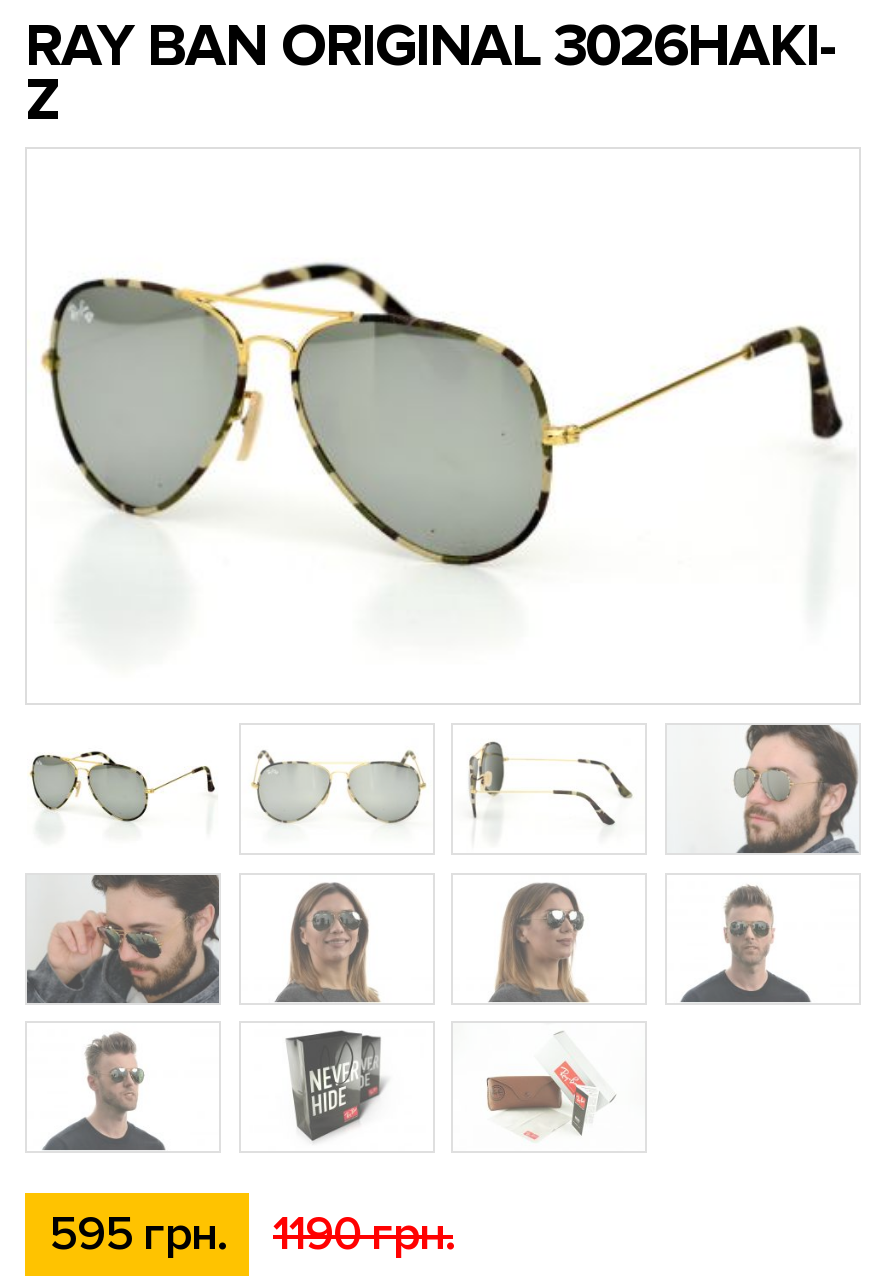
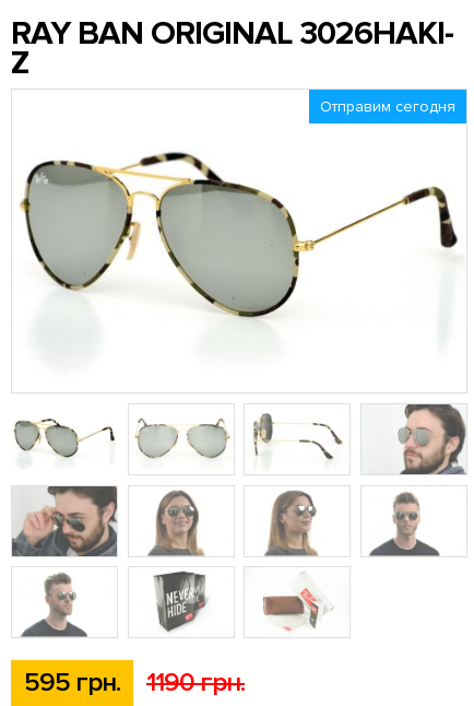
+ Отправим сегодня
